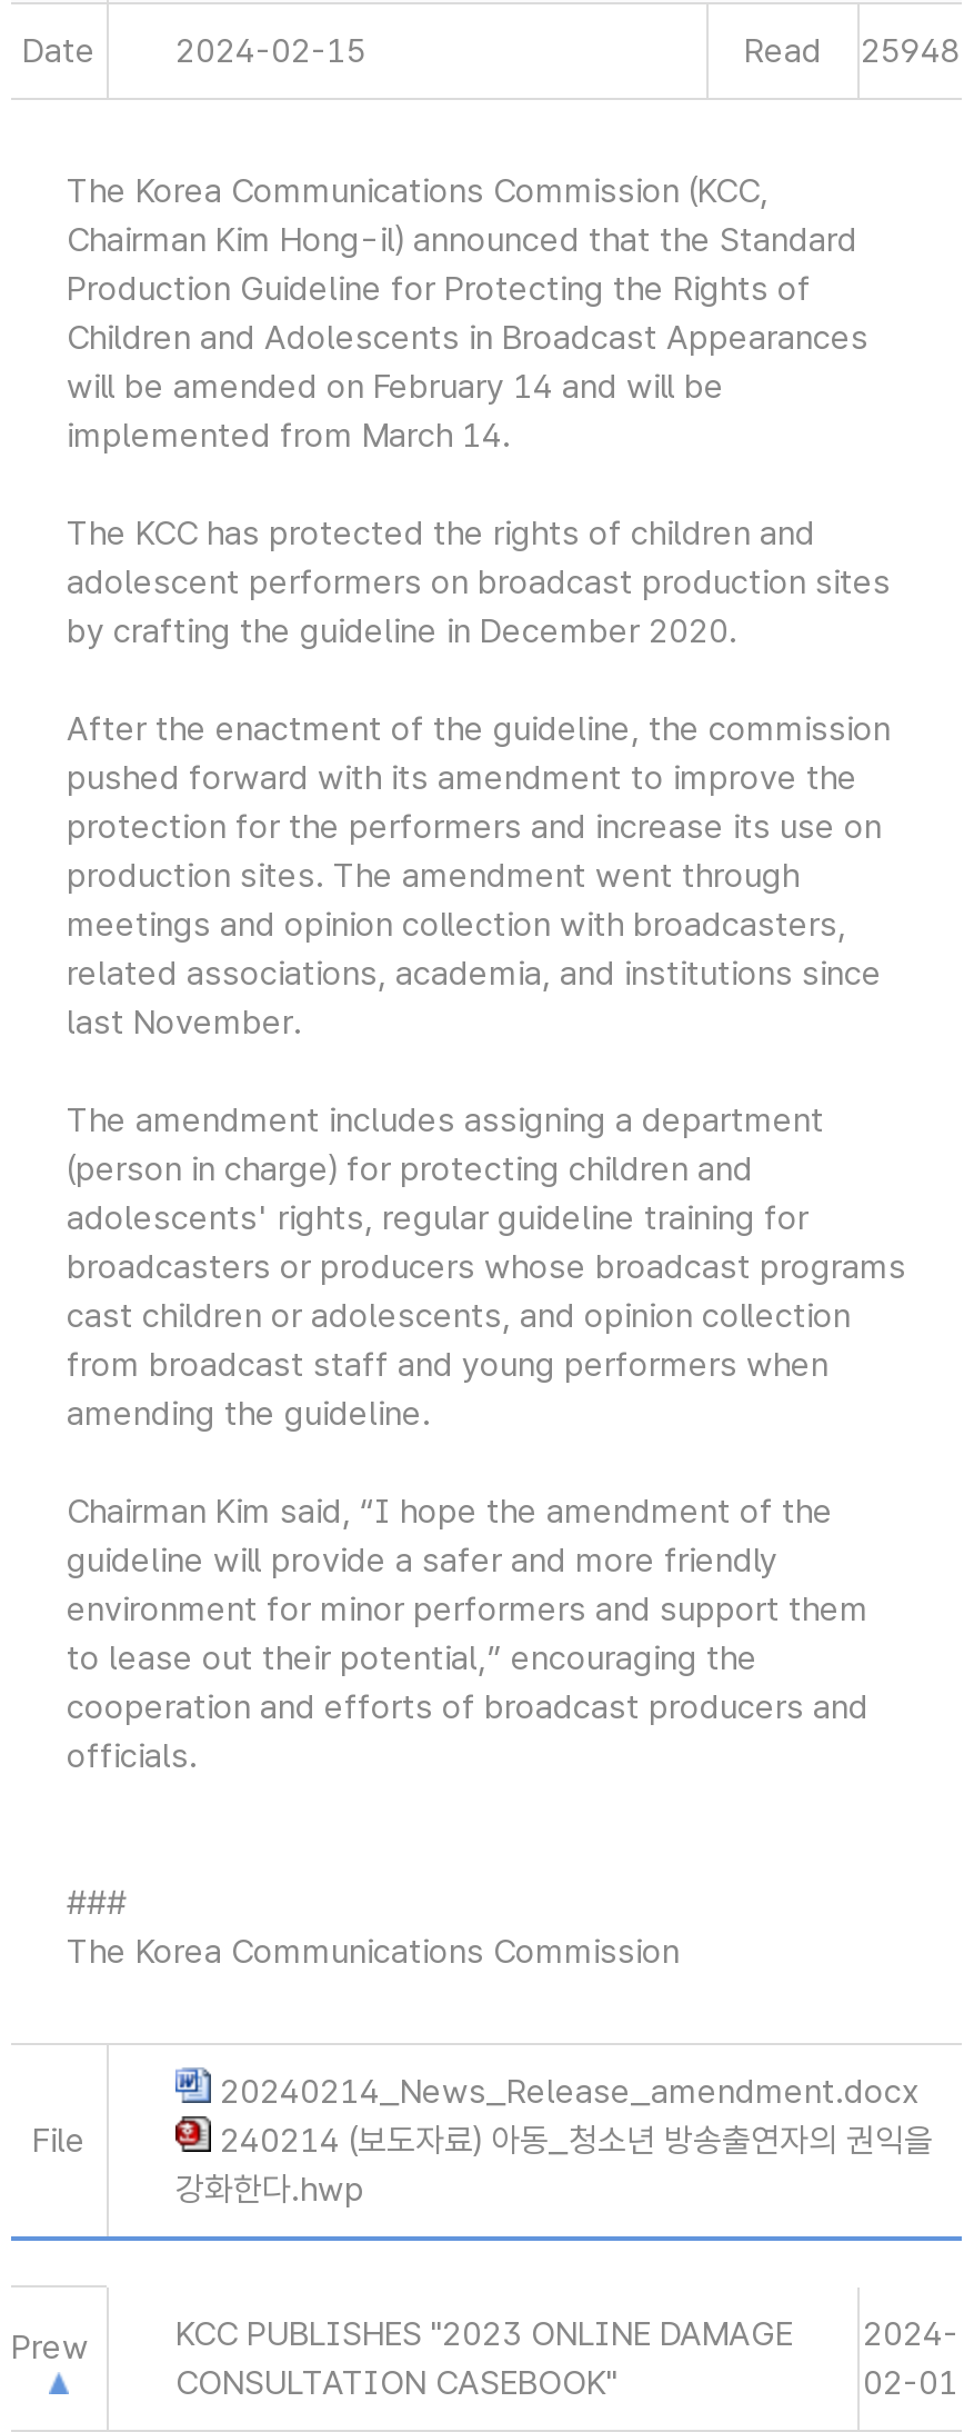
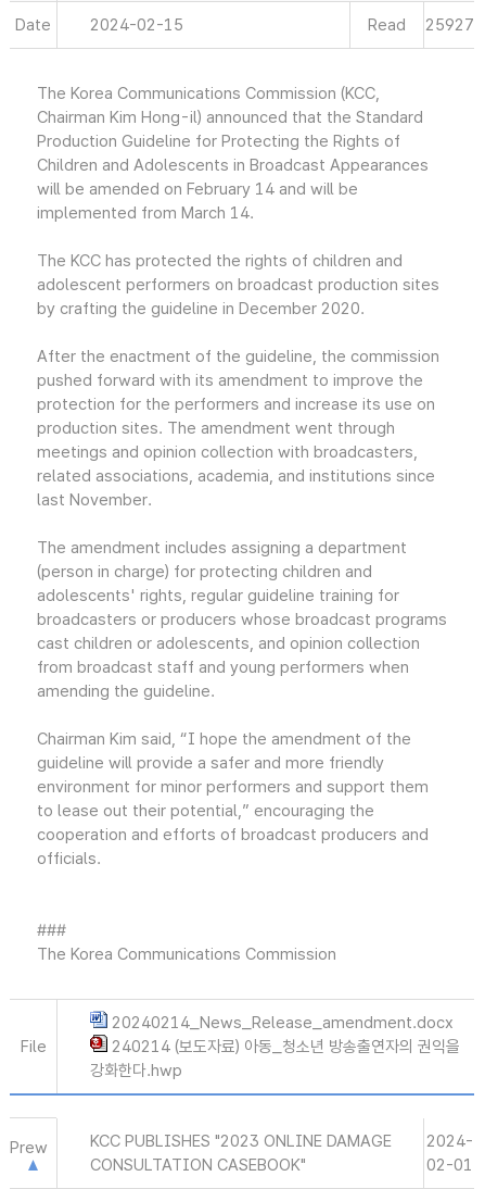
- Read 25948
+ Read 25927
